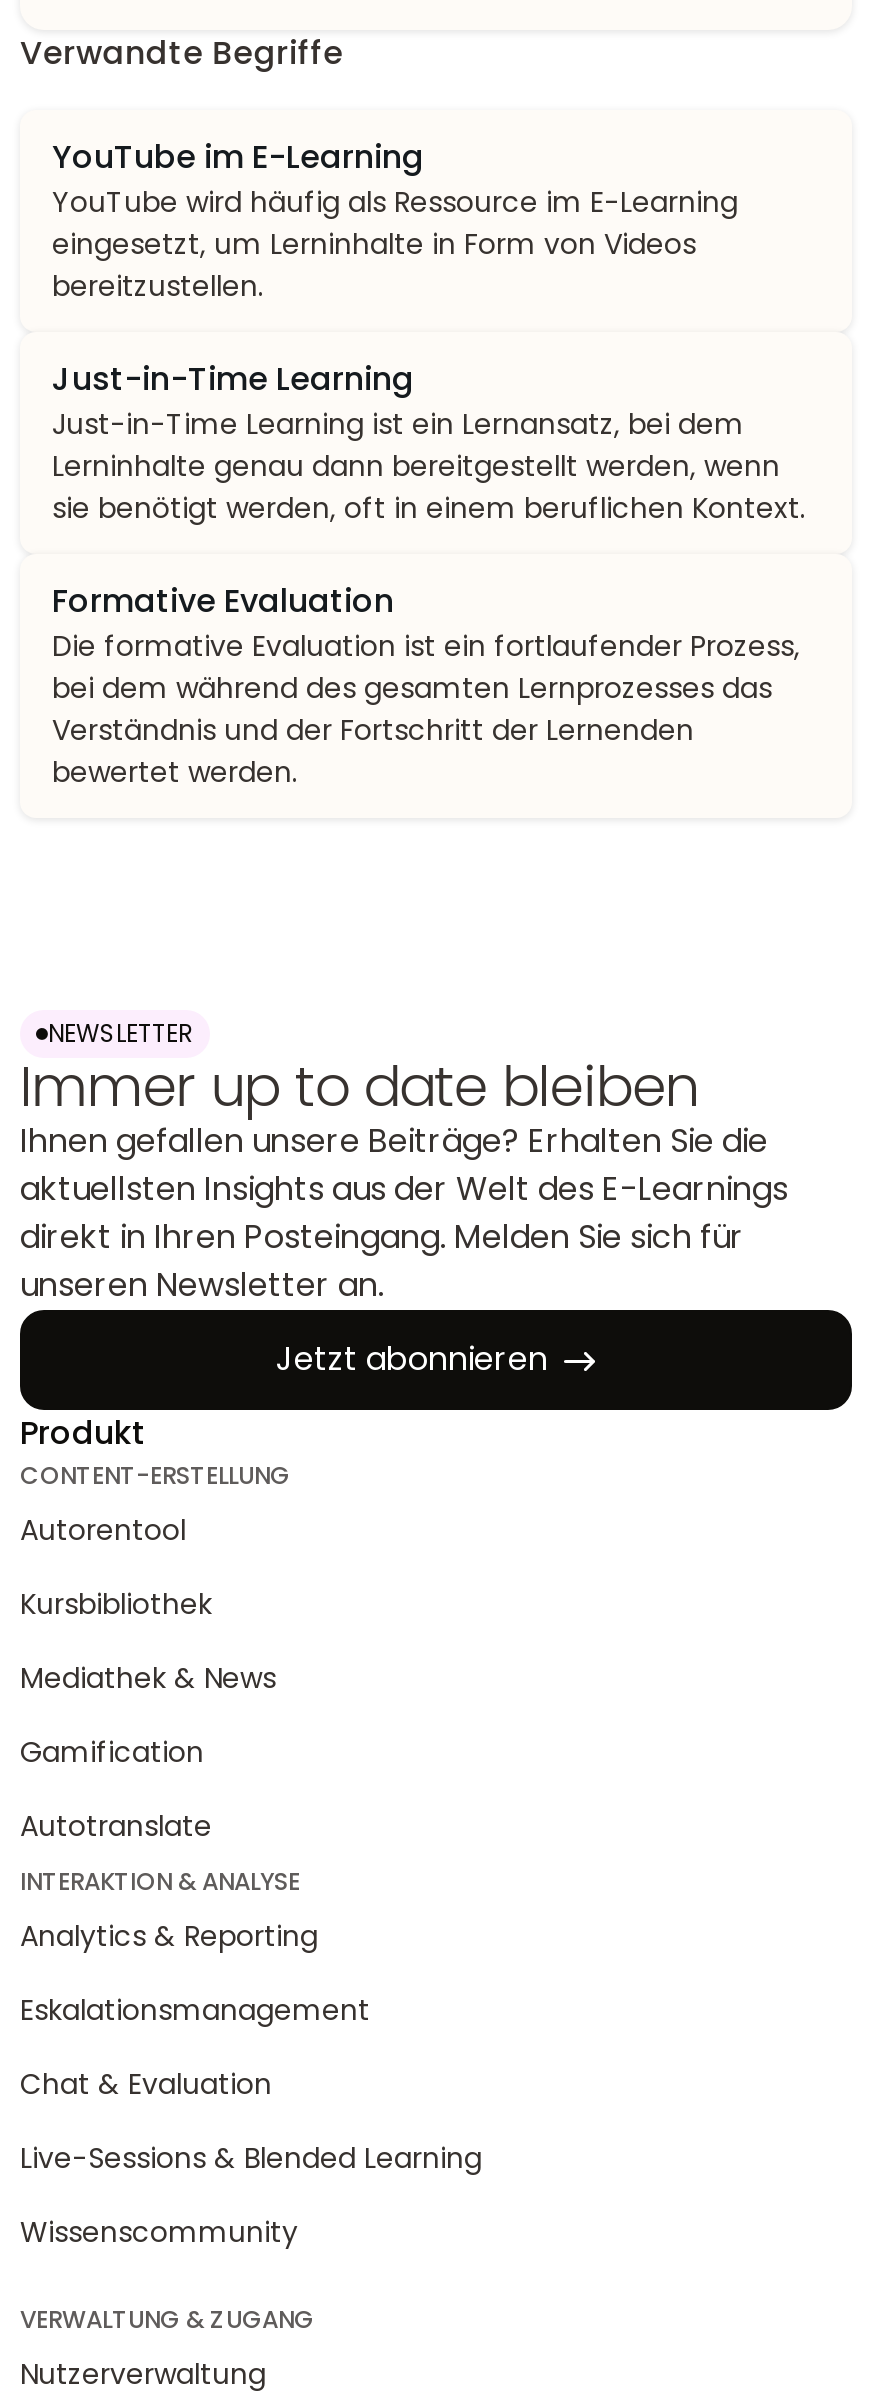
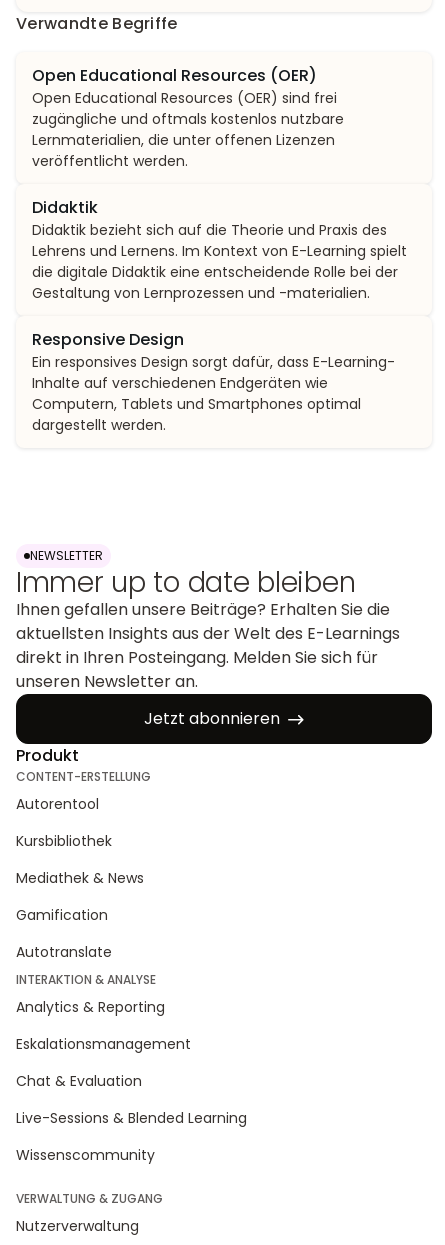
- YouTube im E-Learning
- YouTube wird häufig als Ressource im E-Learning
- eingesetzt, um Lerninhalte in Form von Videos
- bereitzustellen.
+ Open Educational Resources (OER)
+ Open Educational Resources (OER) sind frei
+ zugängliche und oftmals kostenlos nutzbare
+ Lernmaterialien, die unter offenen Lizenzen
+ veröffentlicht werden.

- Just-in-Time Learning
- Just-in-Time Learning ist ein Lernansatz, bei dem
- Lerninhalte genau dann bereitgestellt werden, wenn
- sie benötigt werden, oft in einem beruflichen Kontext.
+ Didaktik
+ Didaktik bezieht sich auf die Theorie und Praxis des
+ Lehrens und Lernens. Im Kontext von E-Learning spielt
+ die digitale Didaktik eine entscheidende Rolle bei der
+ Gestaltung von Lernprozessen und -materialien.

- Formative Evaluation
- Die formative Evaluation ist ein fortlaufender Prozess,
- bei dem während des gesamten Lernprozesses das
- Verständnis und der Fortschritt der Lernenden
- bewertet werden.
+ Responsive Design
+ Ein responsives Design sorgt dafür, dass E-Learning-
+ Inhalte auf verschiedenen Endgeräten wie
+ Computern, Tablets und Smartphones optimal
+ dargestellt werden.
